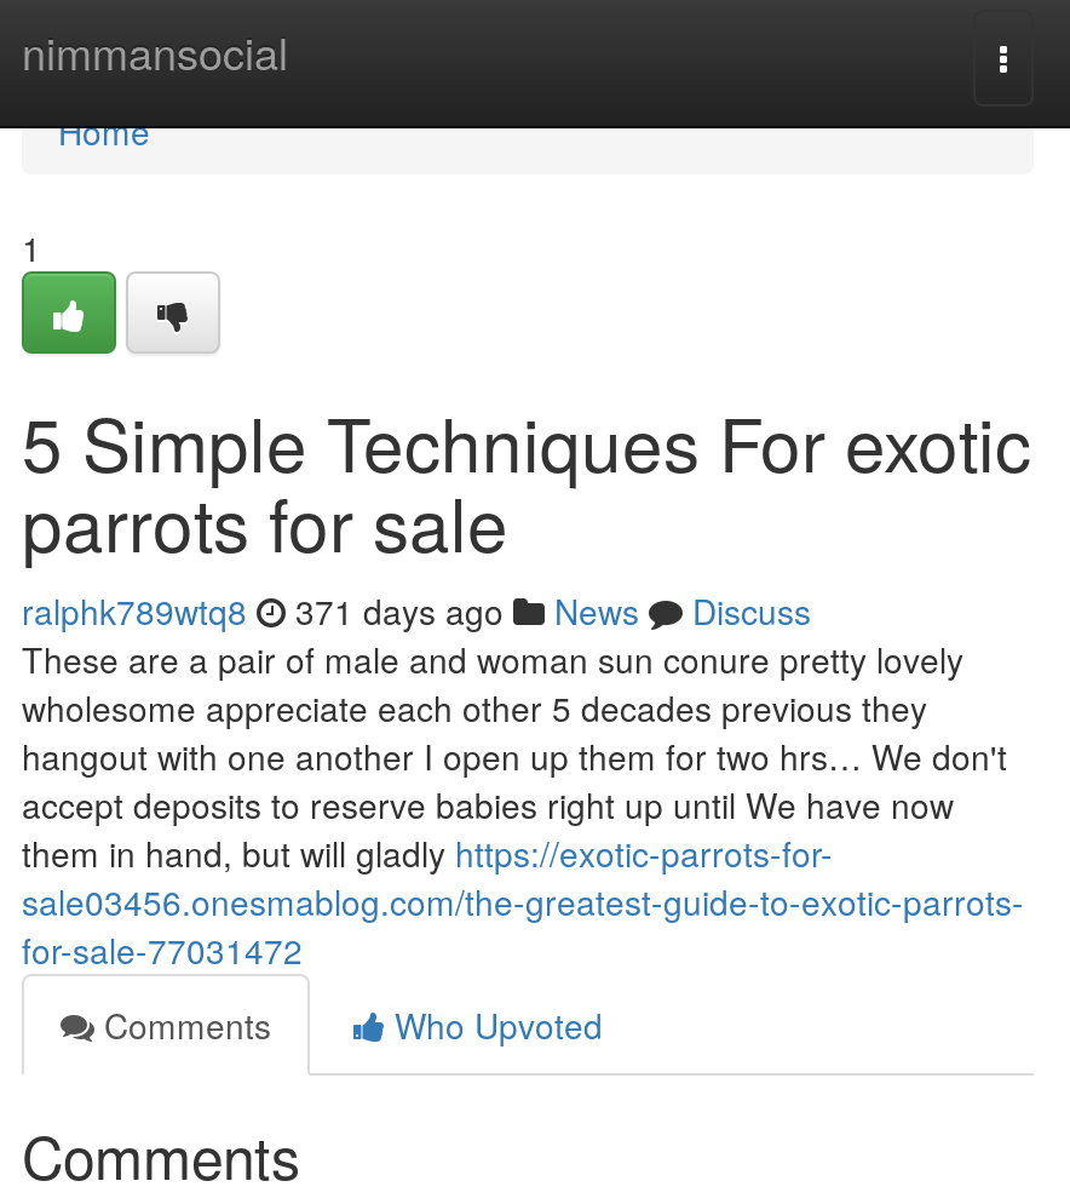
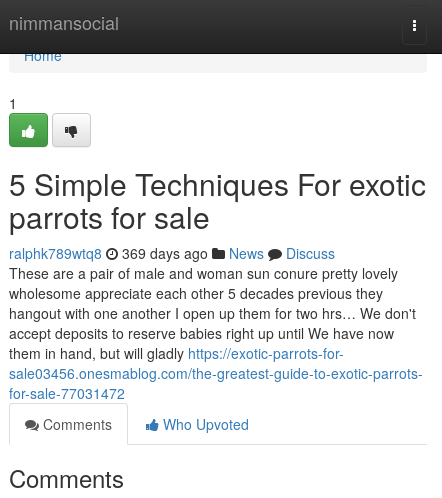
- ralphk789wtq8 371 days ago News Discuss
+ ralphk789wtq8 369 days ago News Discuss
